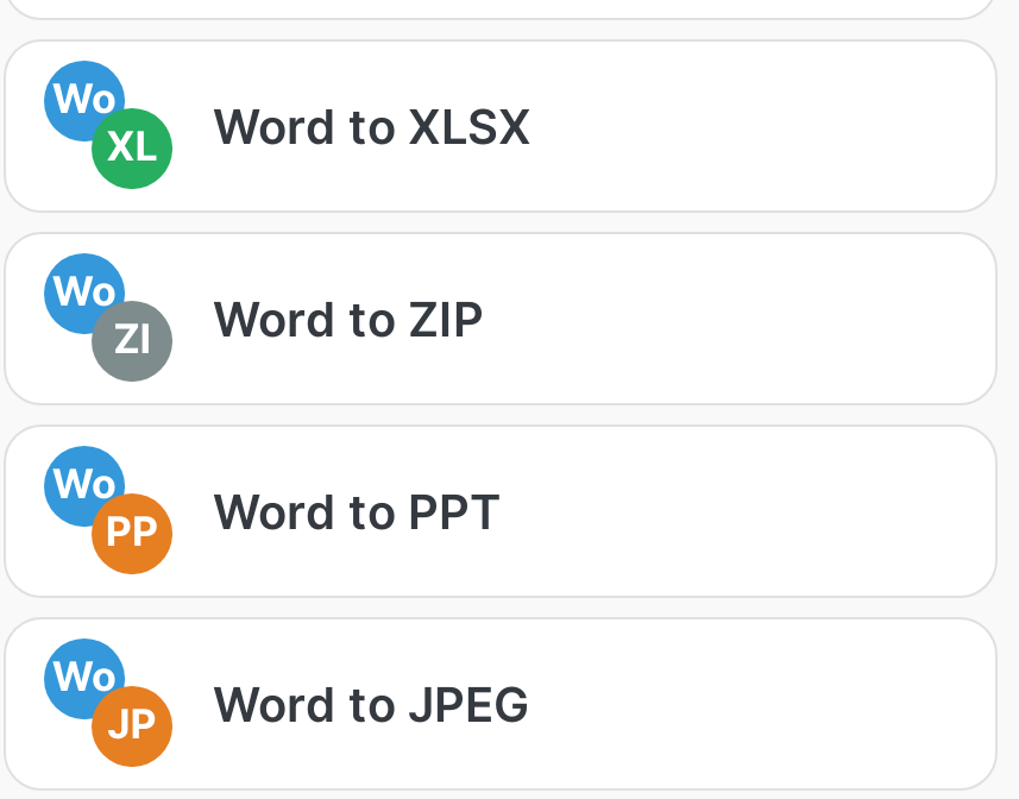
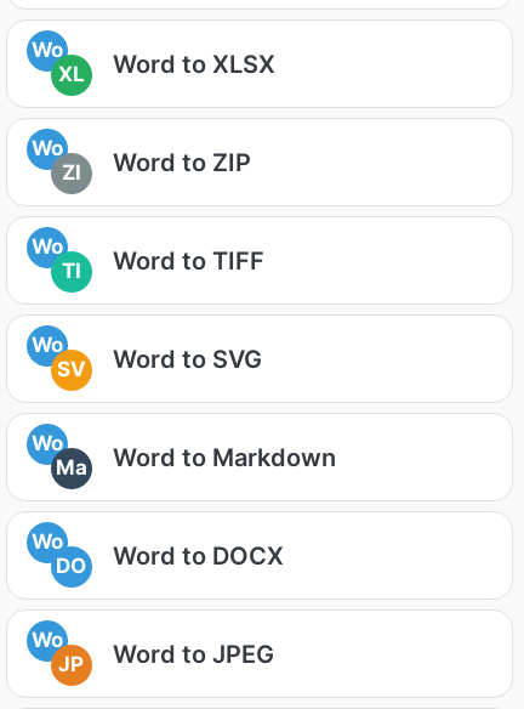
- PP
- Word to PPT
+ TI
+ Word to TIFF
+ Wo
+ SV
+ Word to SVG
+ Wo
+ Ma
+ Word to Markdown
+ Wo
+ DO
+ Word to DOCX
